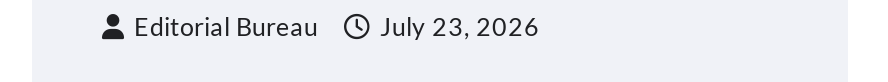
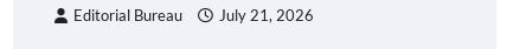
- July 23, 2026
+ July 21, 2026
